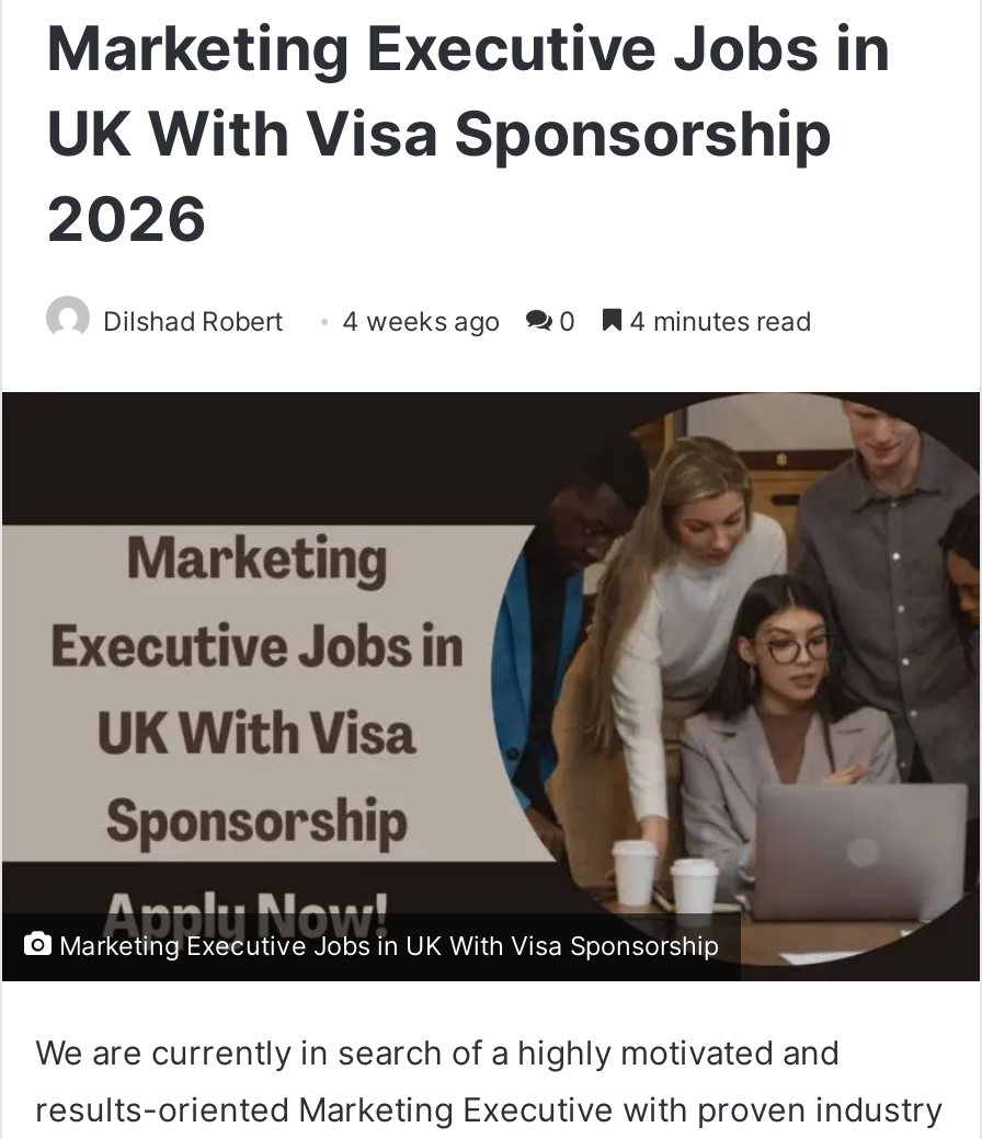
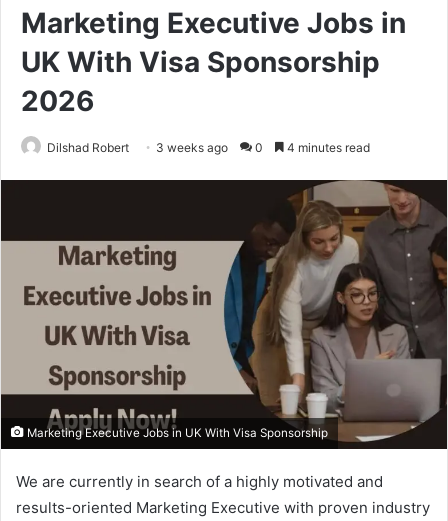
- Dilshad Robert 4 weeks ago 0 4 minutes read
+ Dilshad Robert 3 weeks ago 0 4 minutes read
